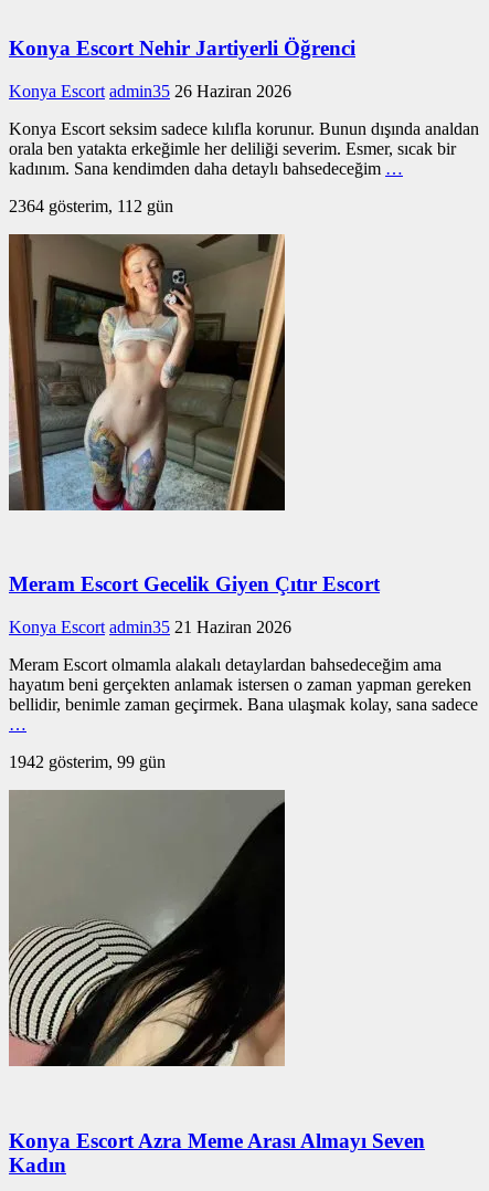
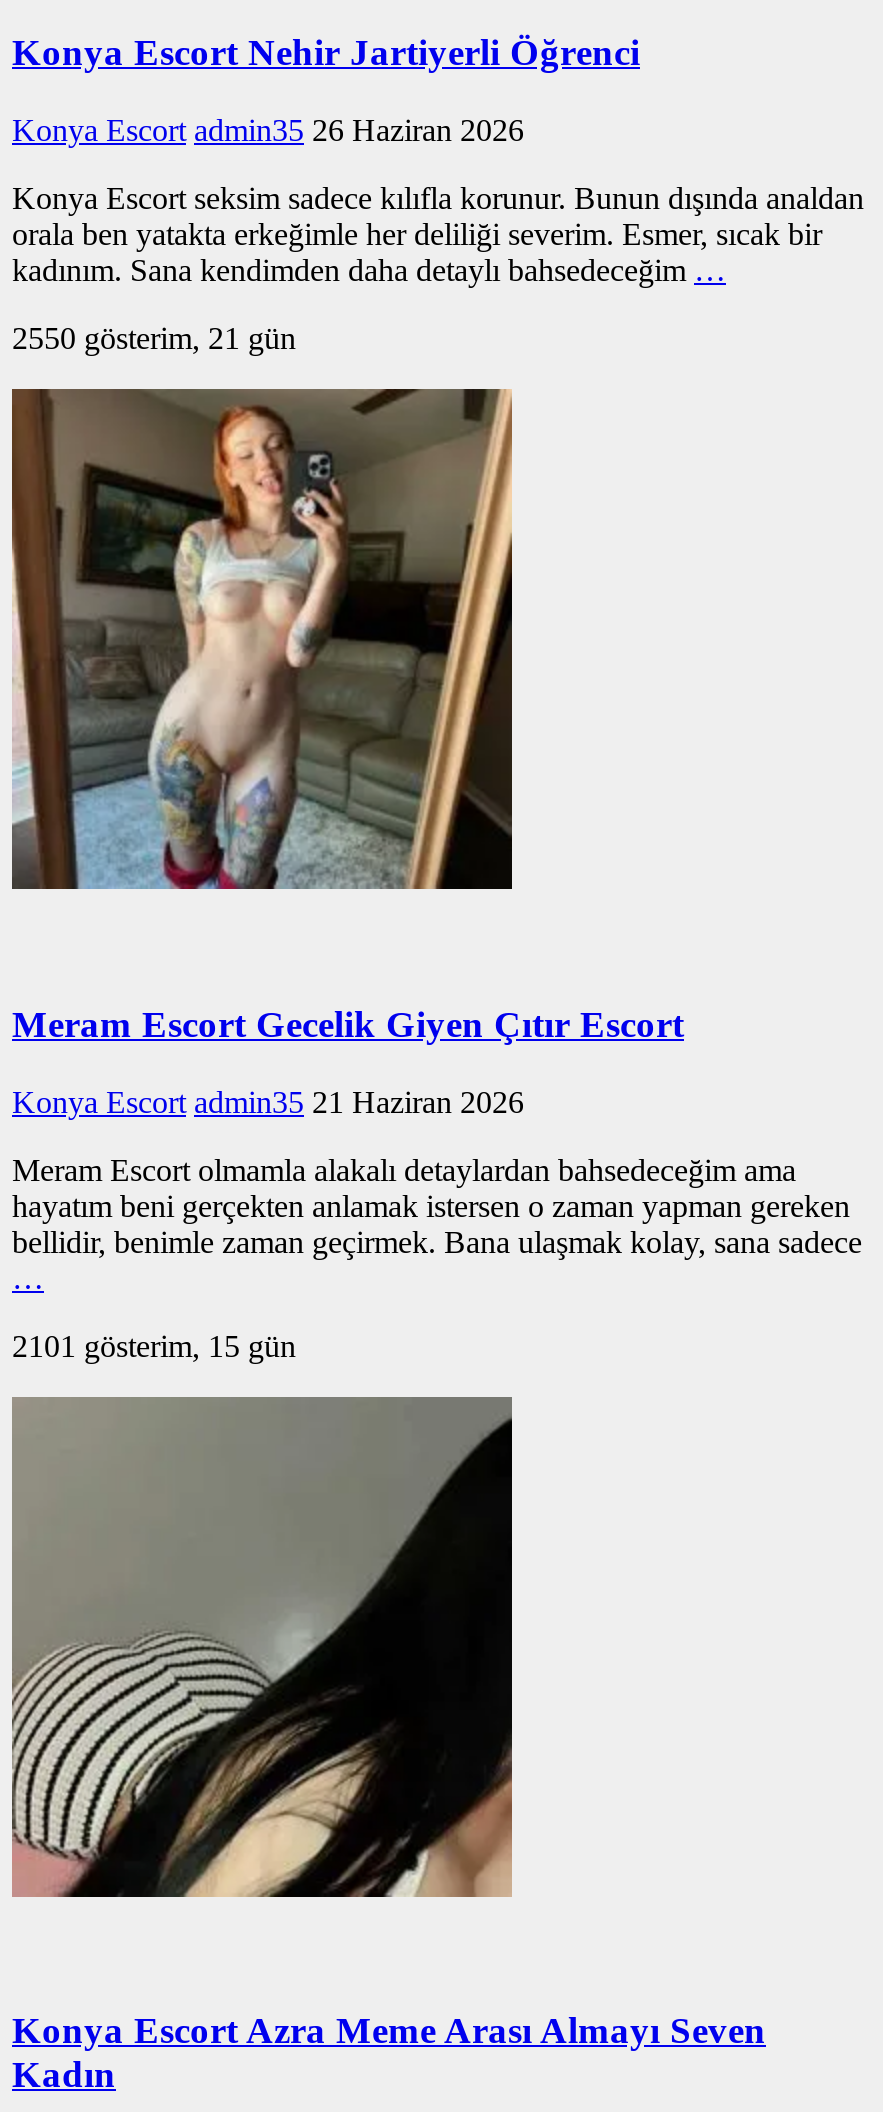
- 2364 gösterim, 112 gün
+ 2550 gösterim, 21 gün

- 1942 gösterim, 99 gün
+ 2101 gösterim, 15 gün
